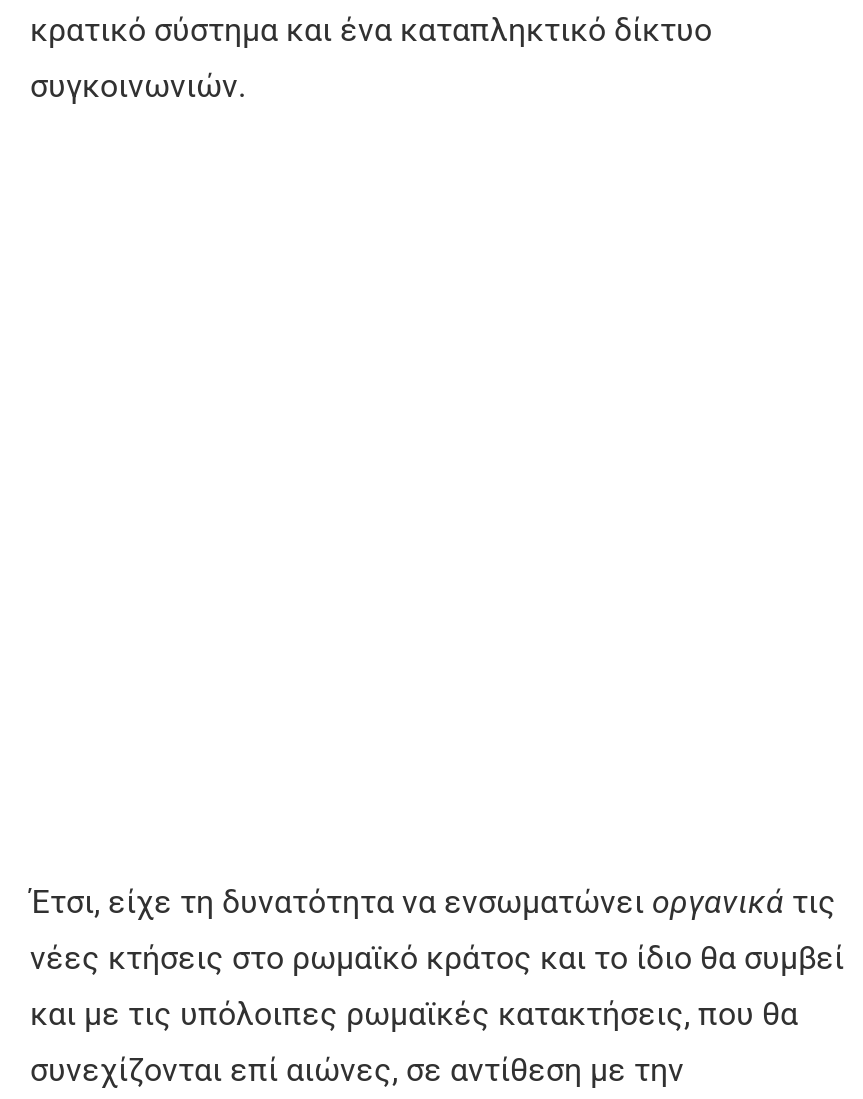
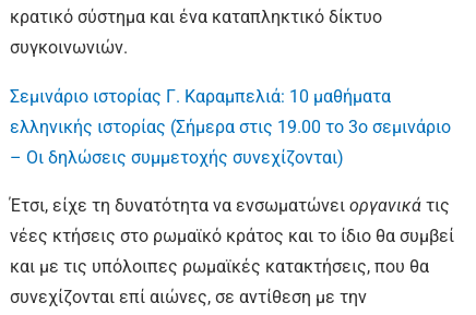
+ Σεμινάριο ιστορίας Γ. Καραμπελιά: 10 μαθήματα
+ ελληνικής ιστορίας (Σήμερα στις 19.00 το 3ο σεμινάριο
+ – Οι δηλώσεις συμμετοχής συνεχίζονται)
